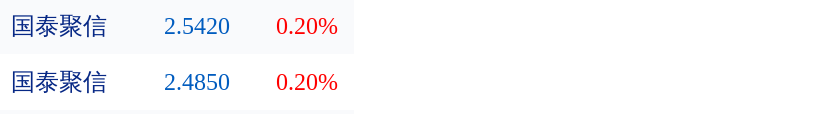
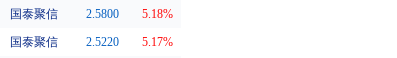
- 2.5420
+ 2.5800

- 0.20%
+ 5.18%

- 2.4850
+ 2.5220

- 0.20%
+ 5.17%
